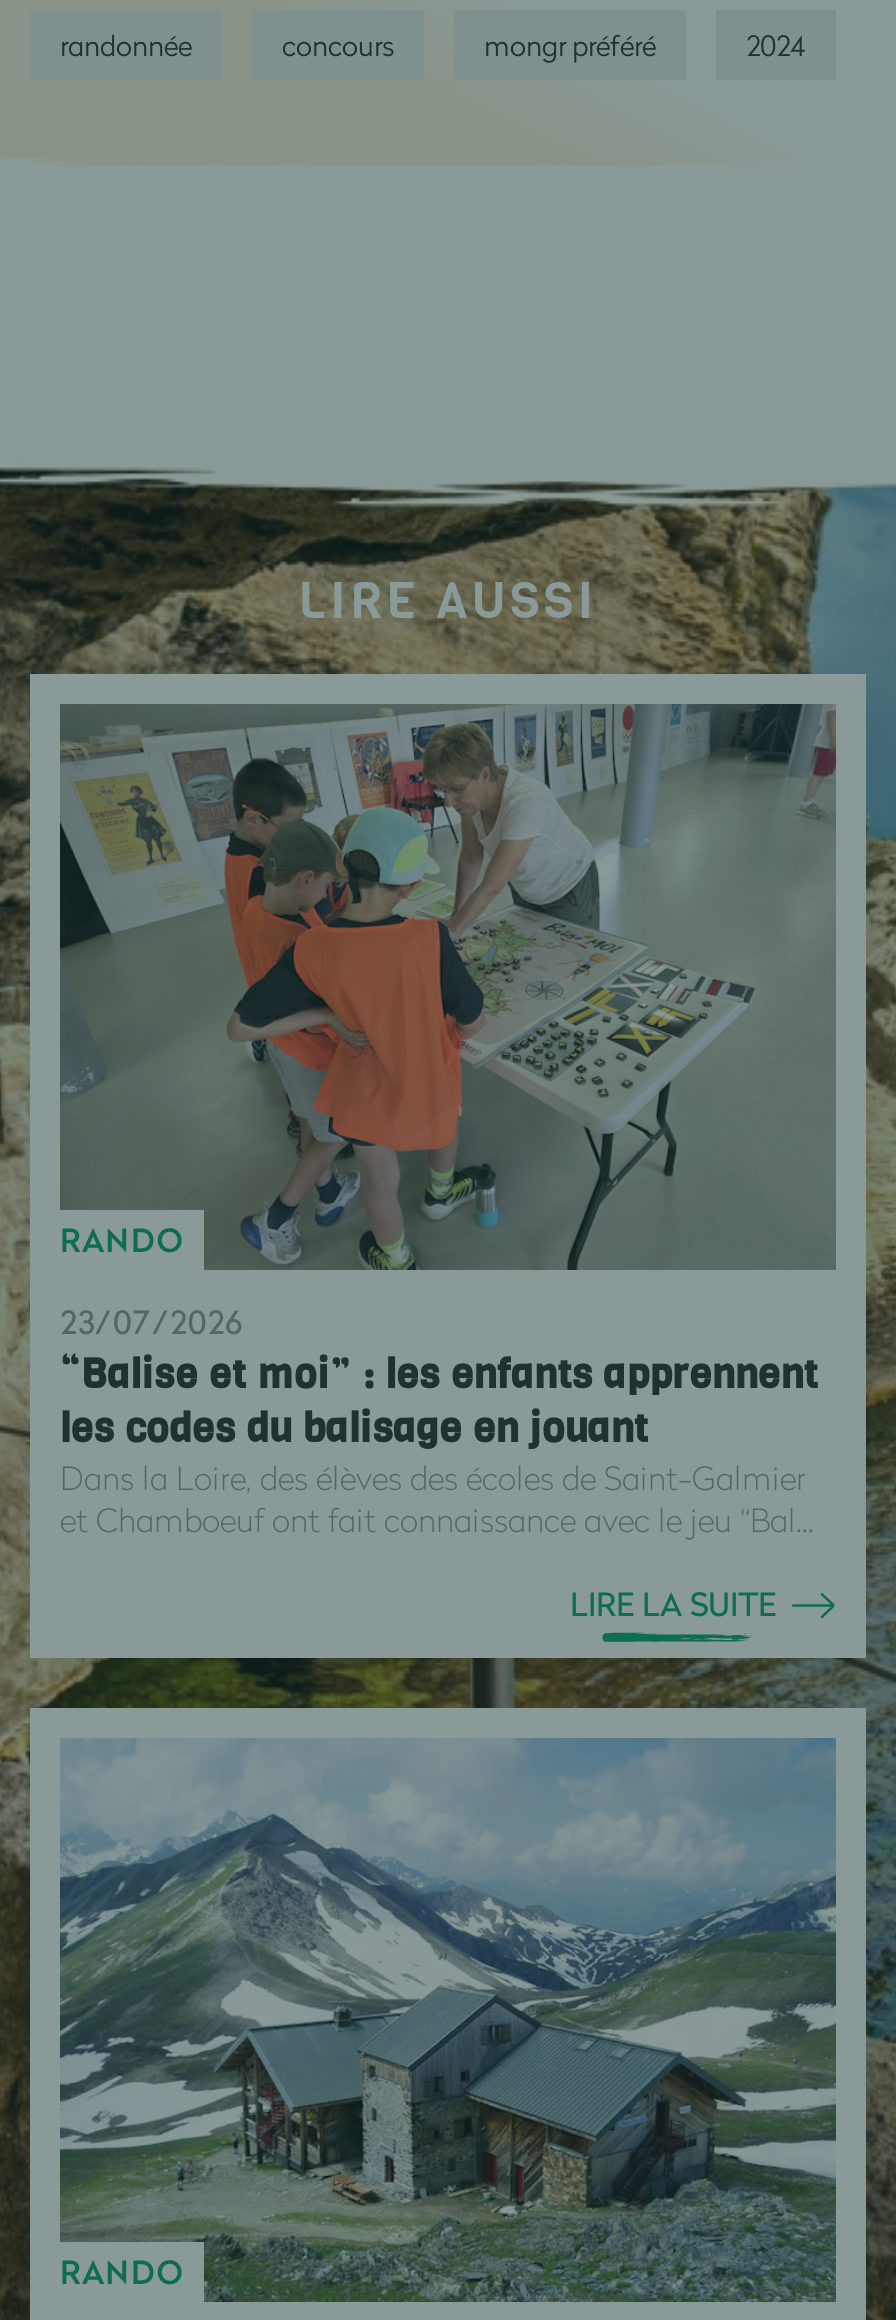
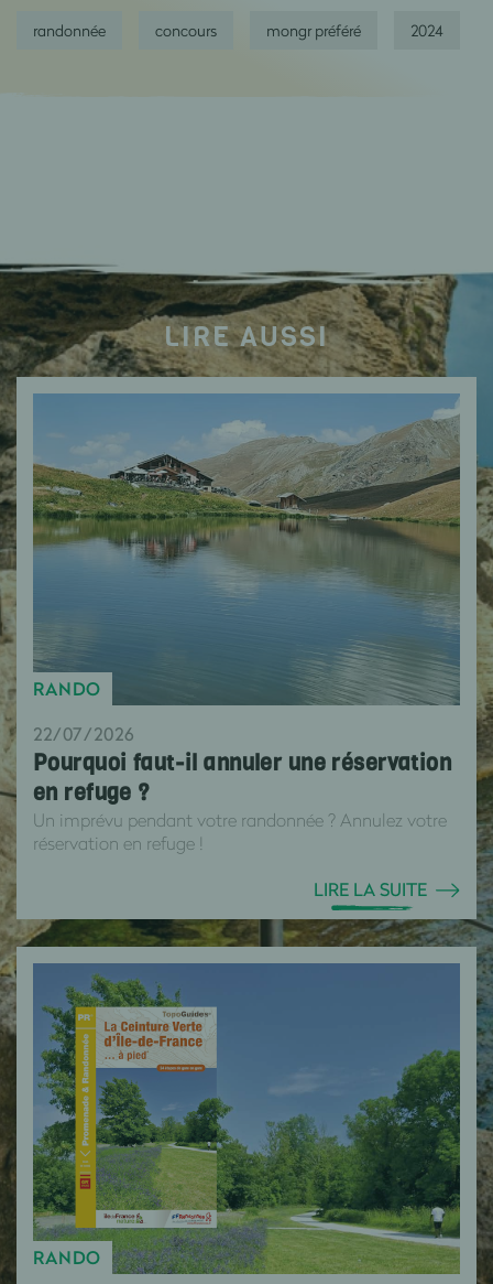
- [image]
- 23/07/2026
- “Balise et moi” : les enfants apprennent
- les codes du balisage en jouant
- Dans la Loire, des élèves des écoles de Saint-Galmier
- et Chamboeuf ont fait connaissance avec le jeu “Bal...
+ [image]
+ 22/07/2026
+ Pourquoi faut-il annuler une réservation
+ en refuge ?
+ Un imprévu pendant votre randonnée ? Annulez votre
+ réservation en refuge !

- [image]
+ [image]
